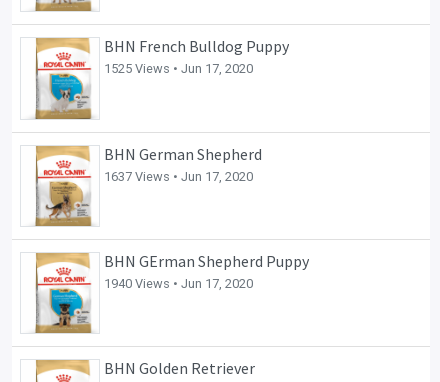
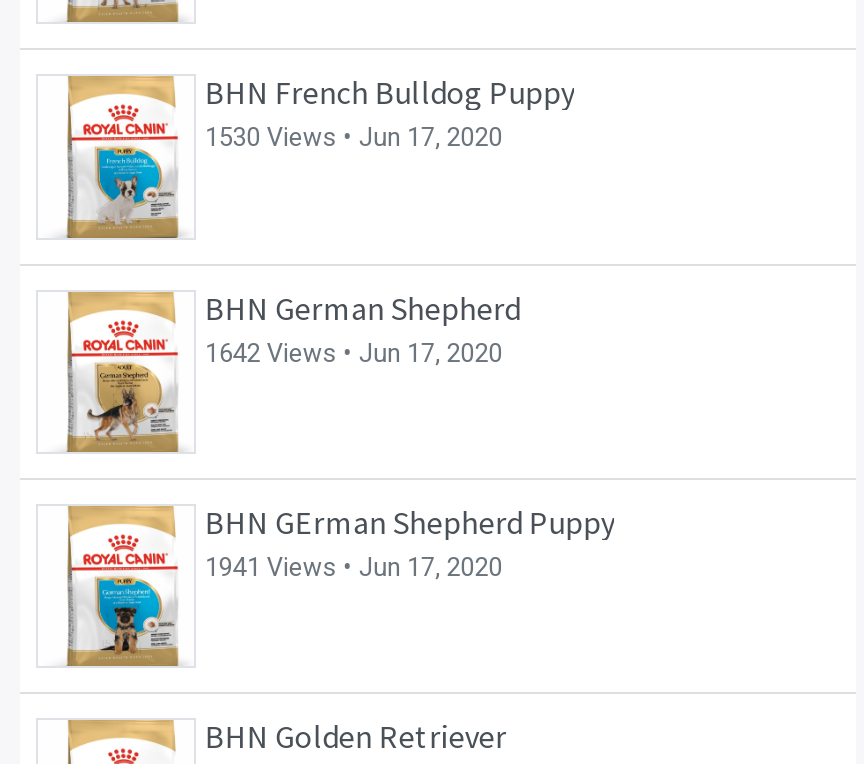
- 1525 Views • Jun 17, 2020
+ 1530 Views • Jun 17, 2020

- 1637 Views • Jun 17, 2020
+ 1642 Views • Jun 17, 2020

- 1940 Views • Jun 17, 2020
+ 1941 Views • Jun 17, 2020
